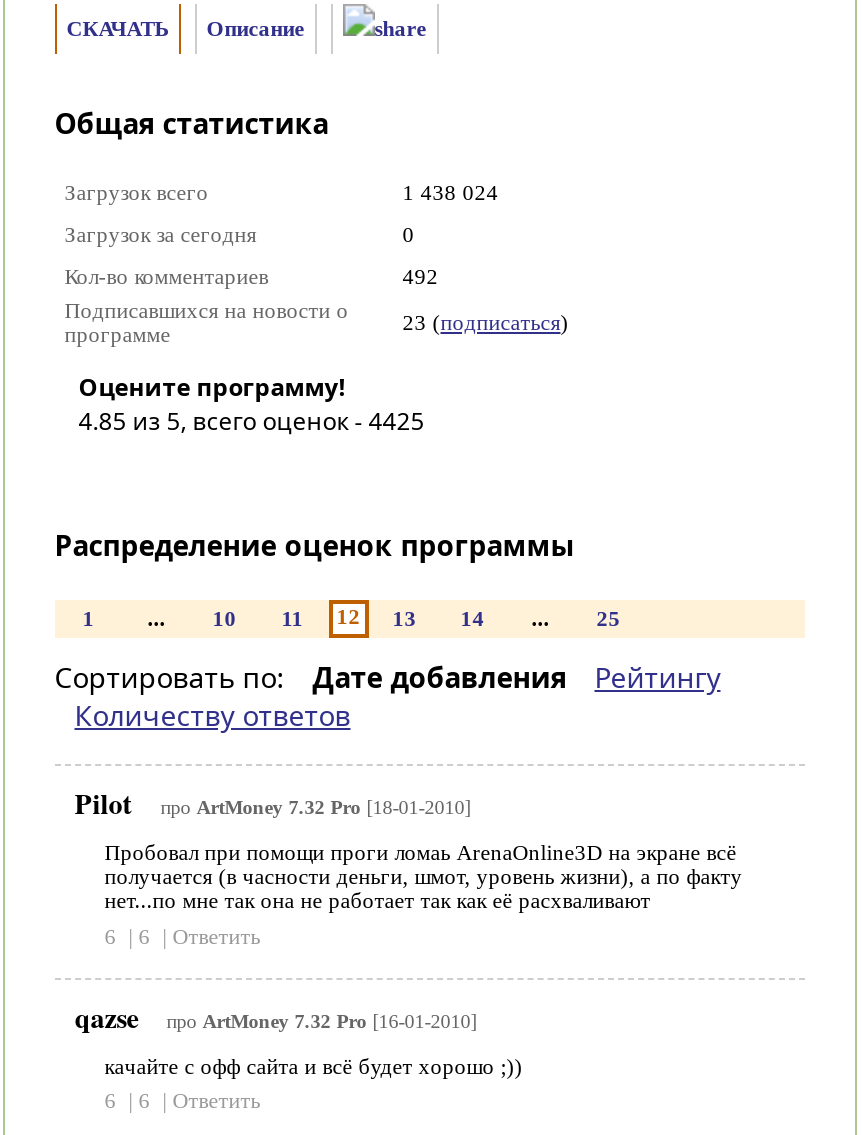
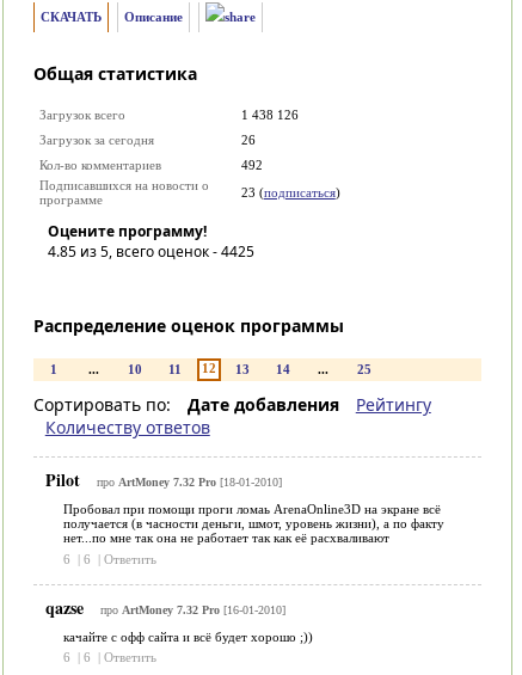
- 1 438 024
+ 1 438 126

- 0
+ 26
